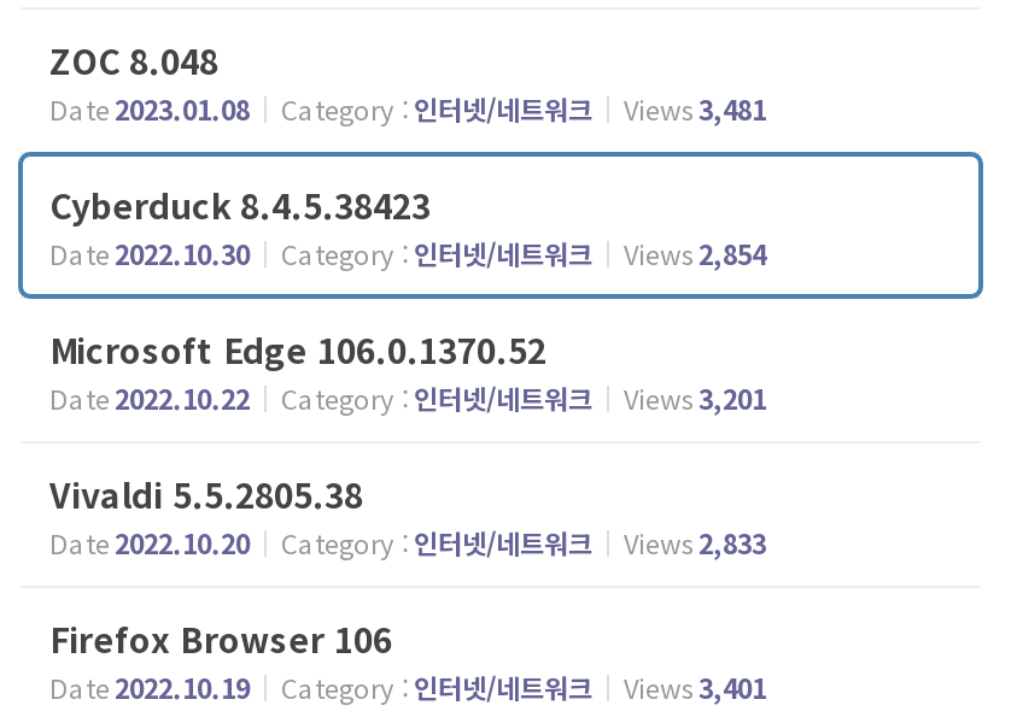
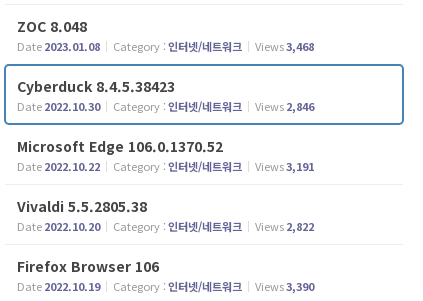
- Views 3,481
+ Views 3,468

- Date 2022.10.30 Category : 인터넷/네트워크 Views 2,854
+ Date 2022.10.30 Category : 인터넷/네트워크 Views 2,846

- Date 2022.10.22 Category : 인터넷/네트워크 Views 3,201
+ Date 2022.10.22 Category : 인터넷/네트워크 Views 3,191

- Views 2,833
+ Views 2,822

- Date 2022.10.19 Category : 인터넷/네트워크 Views 3,401
+ Date 2022.10.19 Category : 인터넷/네트워크 Views 3,390
